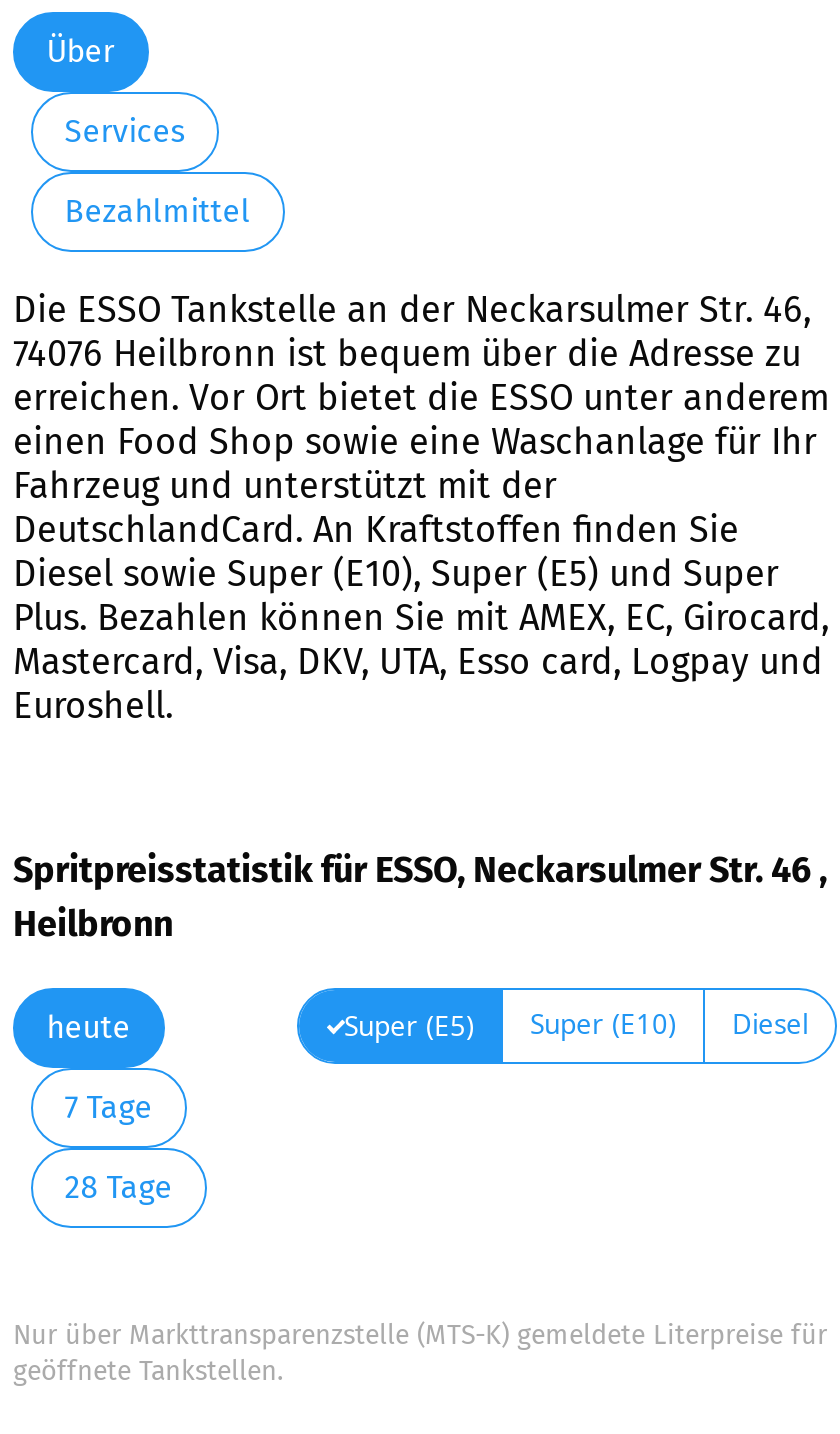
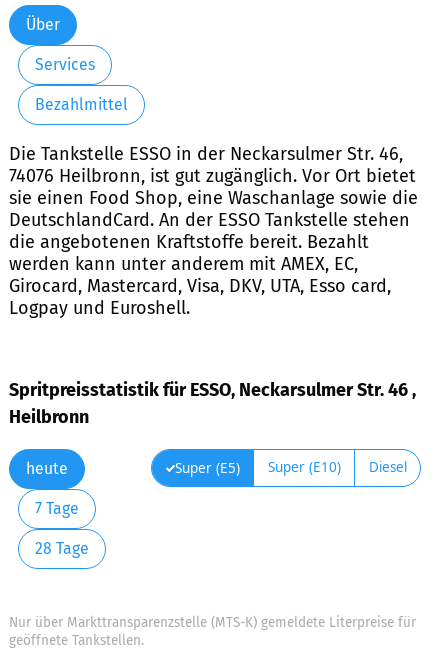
- Die ESSO Tankstelle an der Neckarsulmer Str. 46,
- 74076 Heilbronn ist bequem über die Adresse zu
- erreichen. Vor Ort bietet die ESSO unter anderem
- einen Food Shop sowie eine Waschanlage für Ihr
- Fahrzeug und unterstützt mit der
- DeutschlandCard. An Kraftstoffen finden Sie
- Diesel sowie Super (E10), Super (E5) und Super
- Plus. Bezahlen können Sie mit AMEX, EC, Girocard,
- Mastercard, Visa, DKV, UTA, Esso card, Logpay und
- Euroshell.
+ Die Tankstelle ESSO in der Neckarsulmer Str. 46,
+ 74076 Heilbronn, ist gut zugänglich. Vor Ort bietet
+ sie einen Food Shop, eine Waschanlage sowie die
+ DeutschlandCard. An der ESSO Tankstelle stehen
+ die angebotenen Kraftstoffe bereit. Bezahlt
+ werden kann unter anderem mit AMEX, EC,
+ Girocard, Mastercard, Visa, DKV, UTA, Esso card,
+ Logpay und Euroshell.
